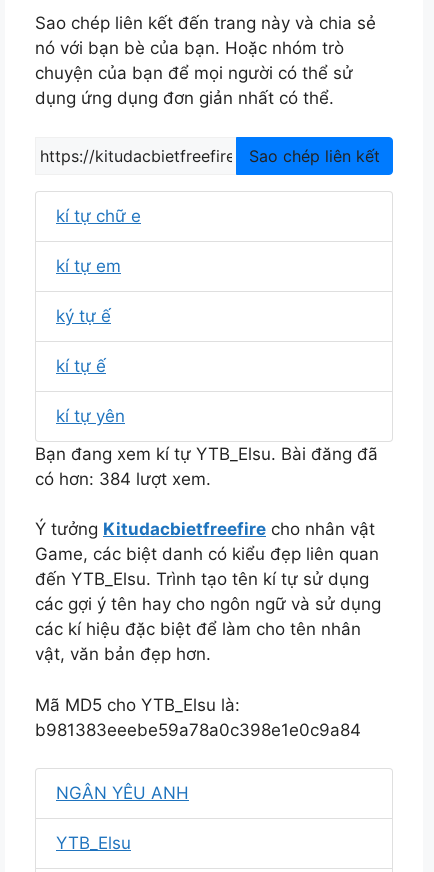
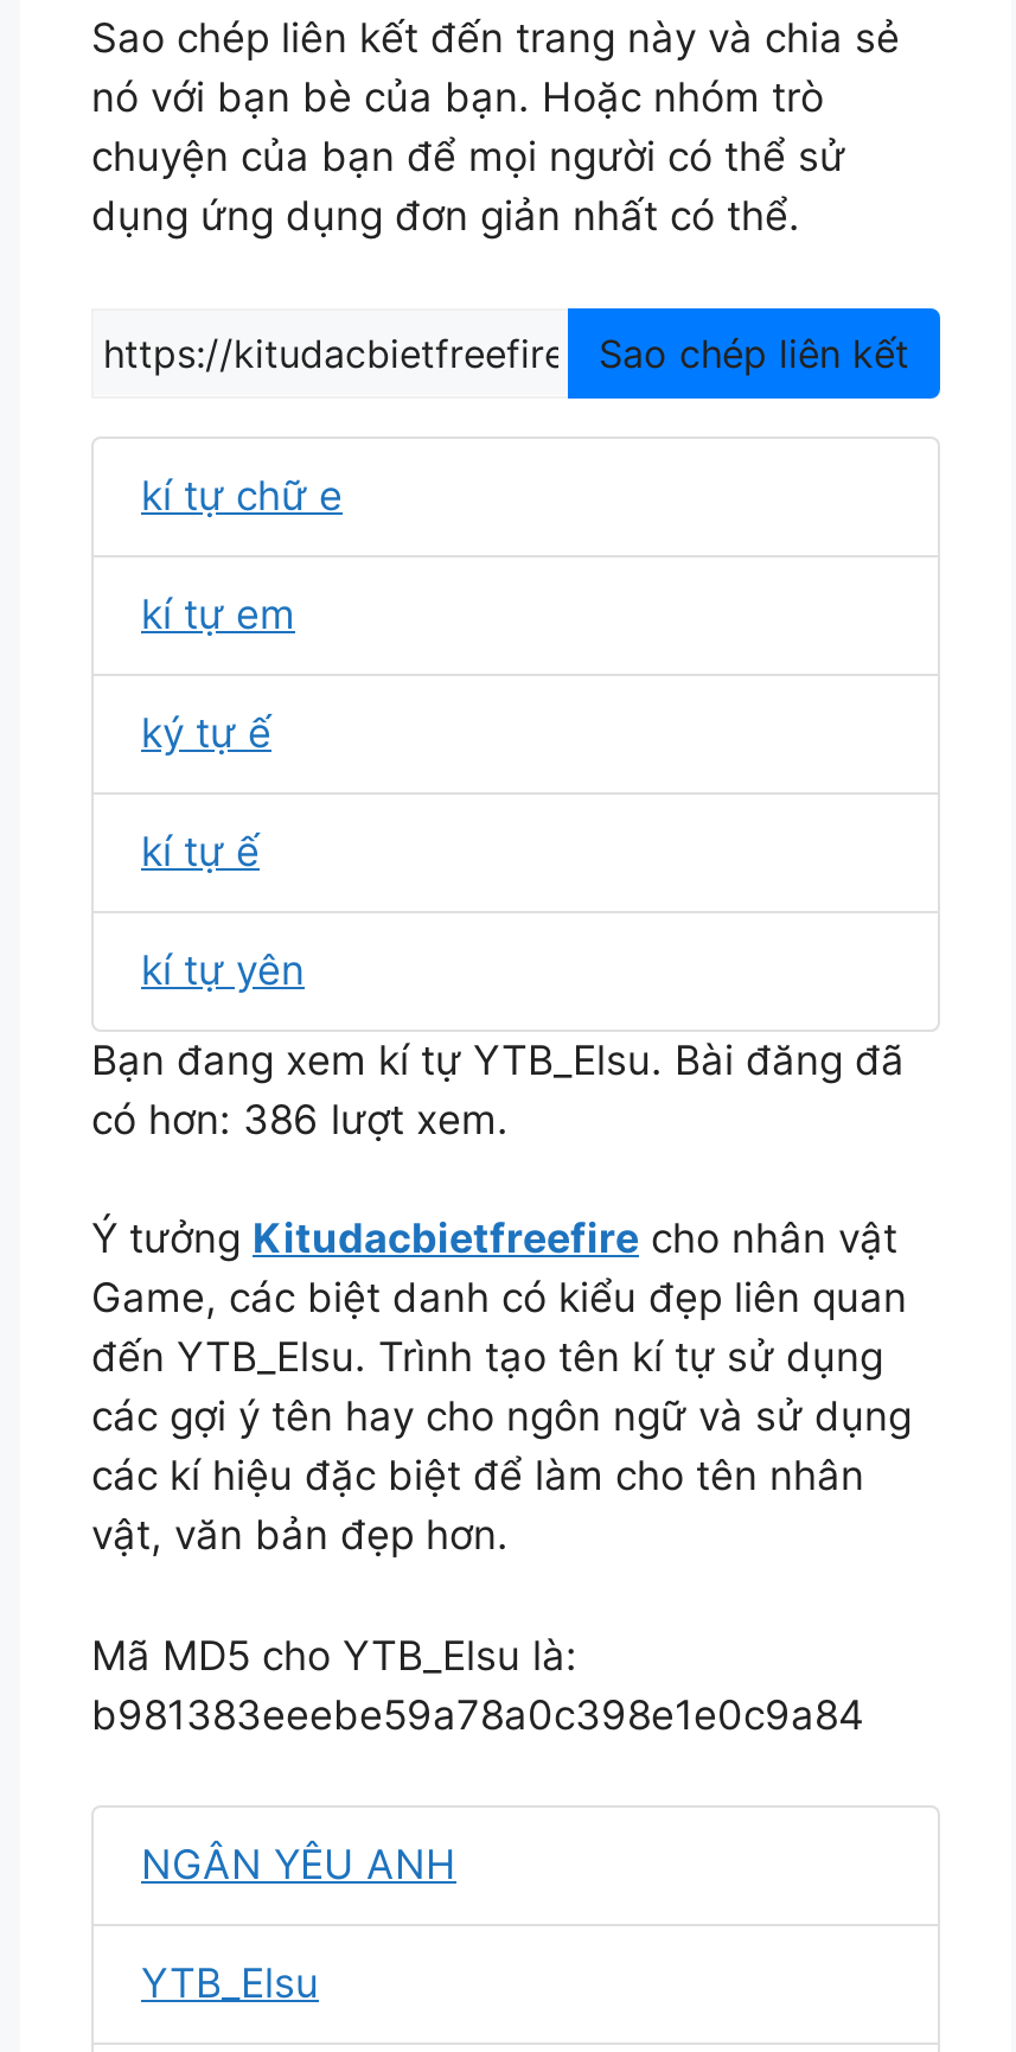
- có hơn: 384 lượt xem.
+ có hơn: 386 lượt xem.
